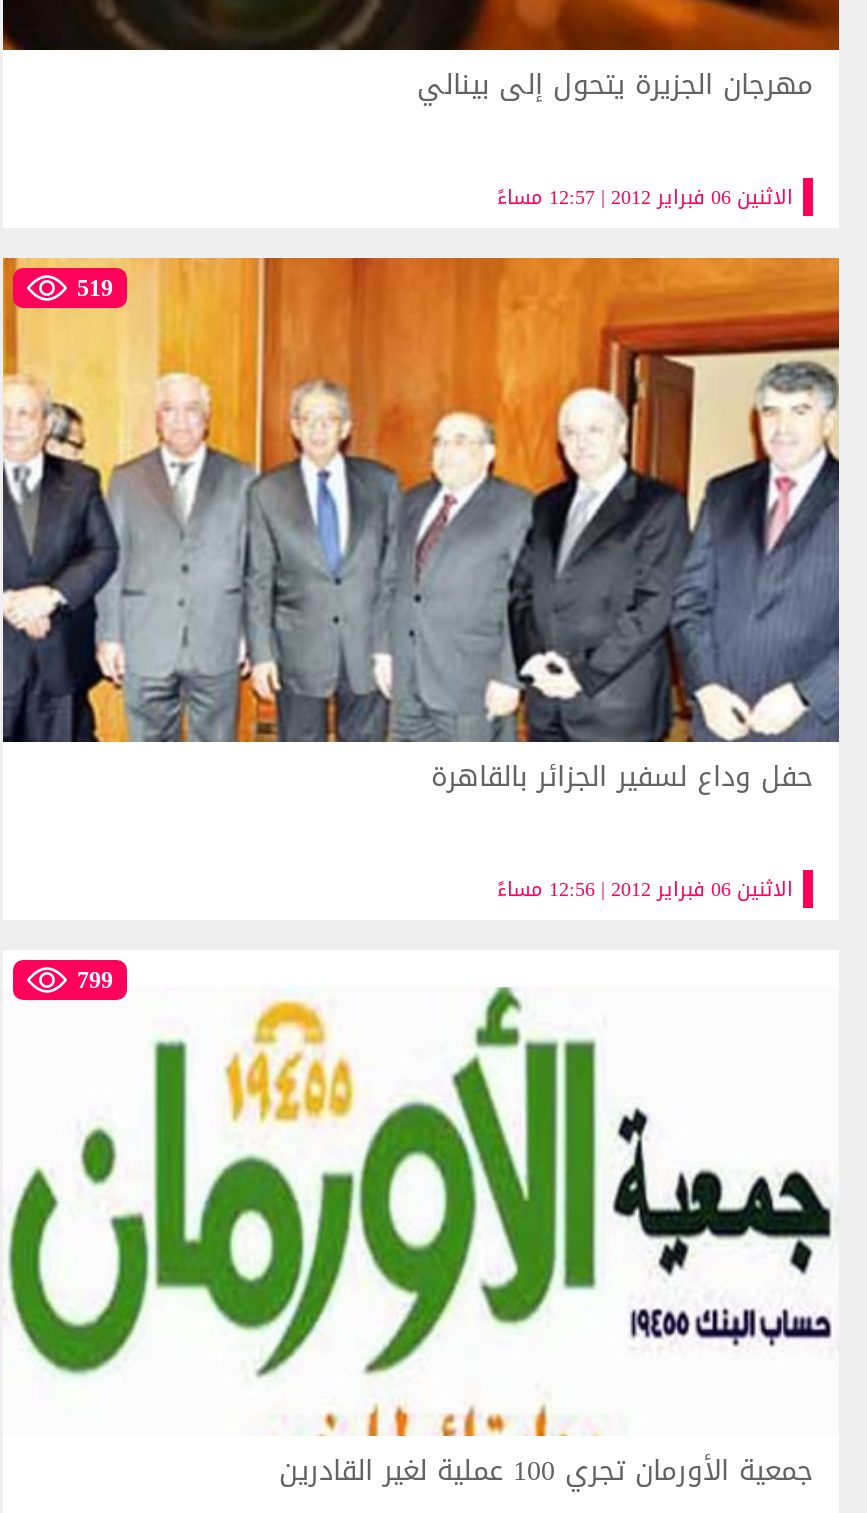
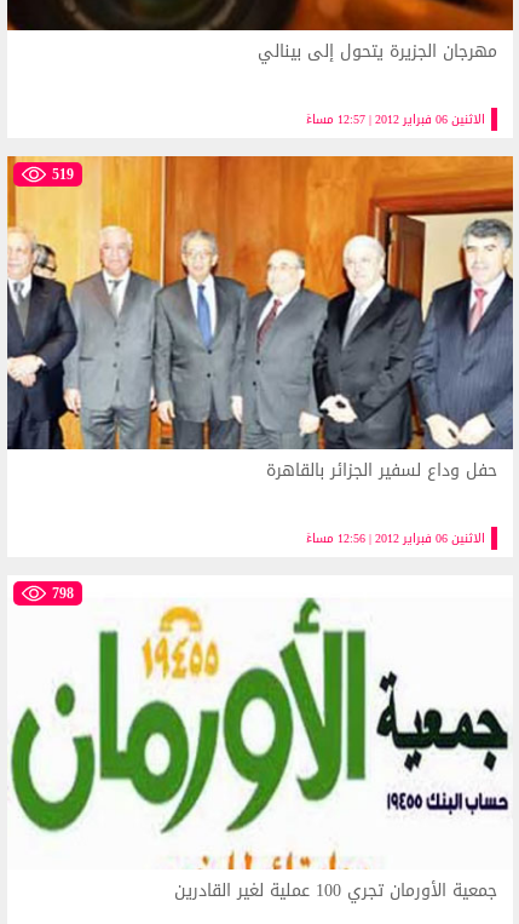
- 799
+ 798
